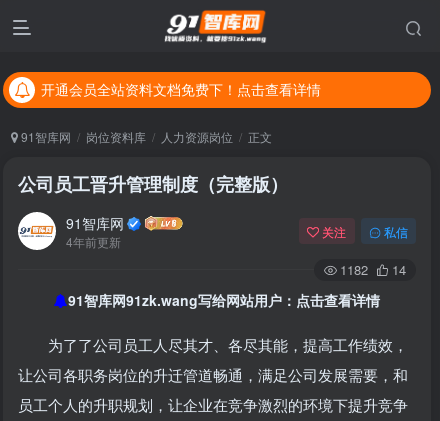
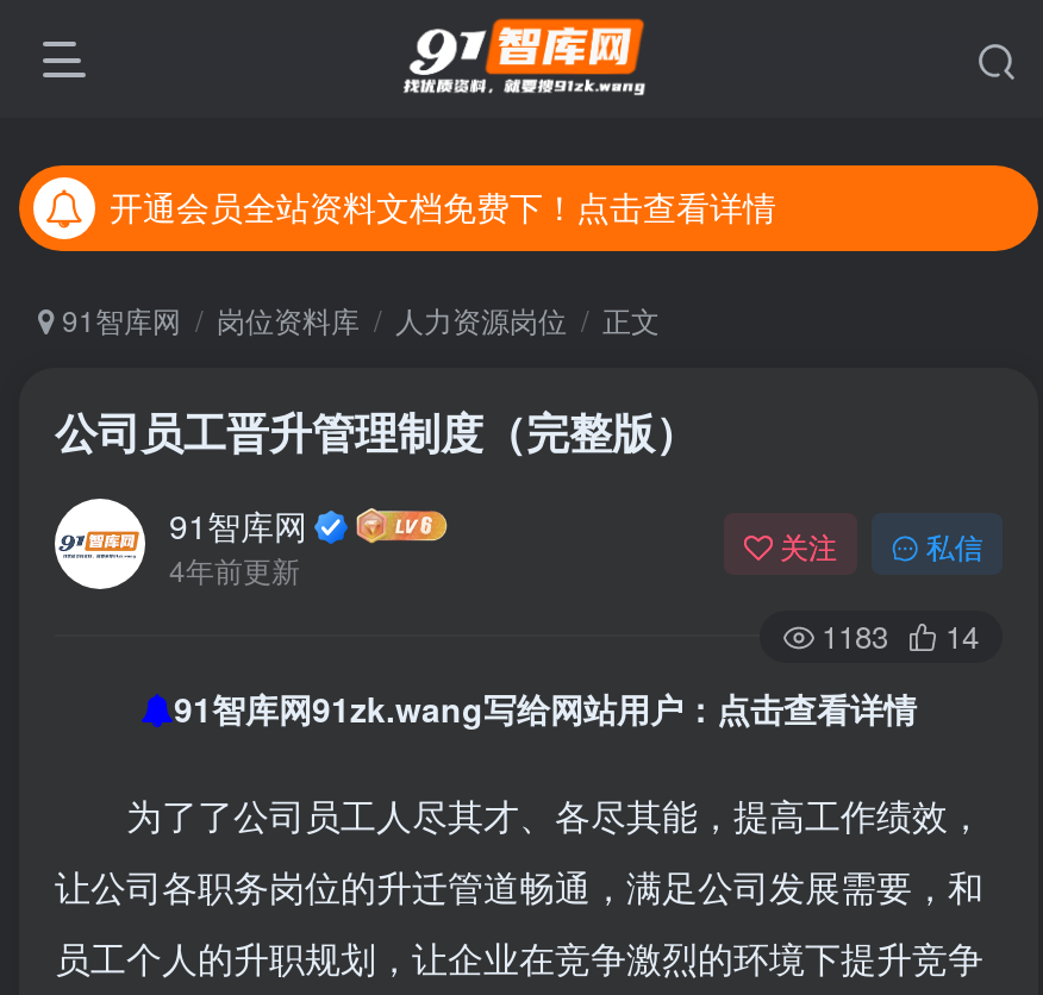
- 1182 14
+ 1183 14
